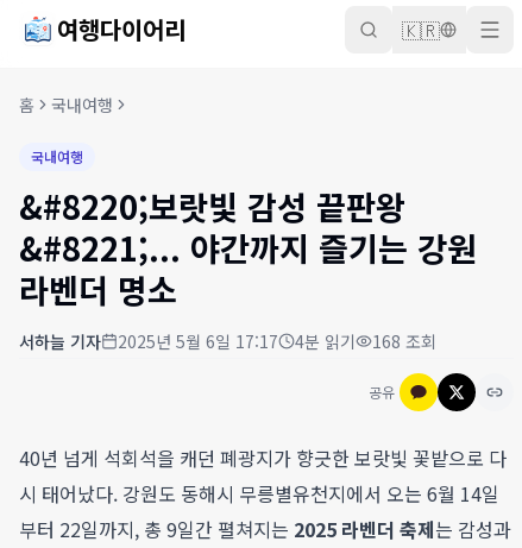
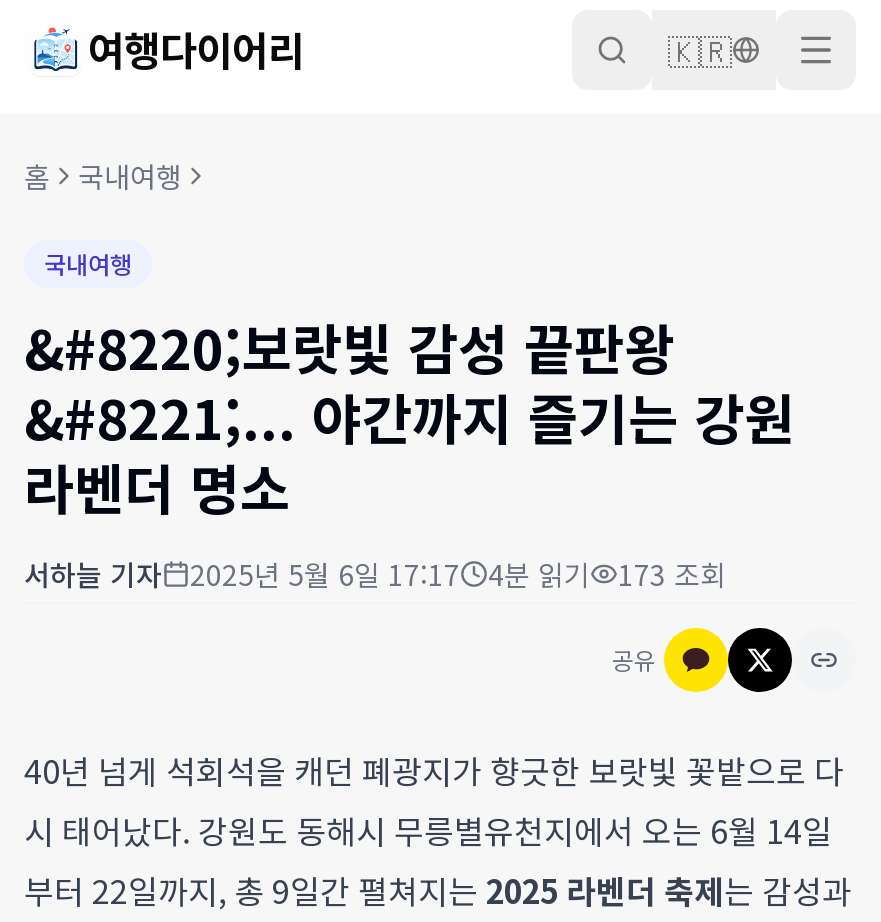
- 168 조회
+ 173 조회
